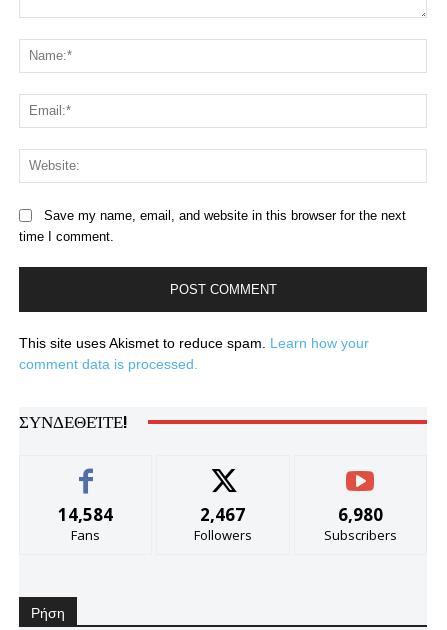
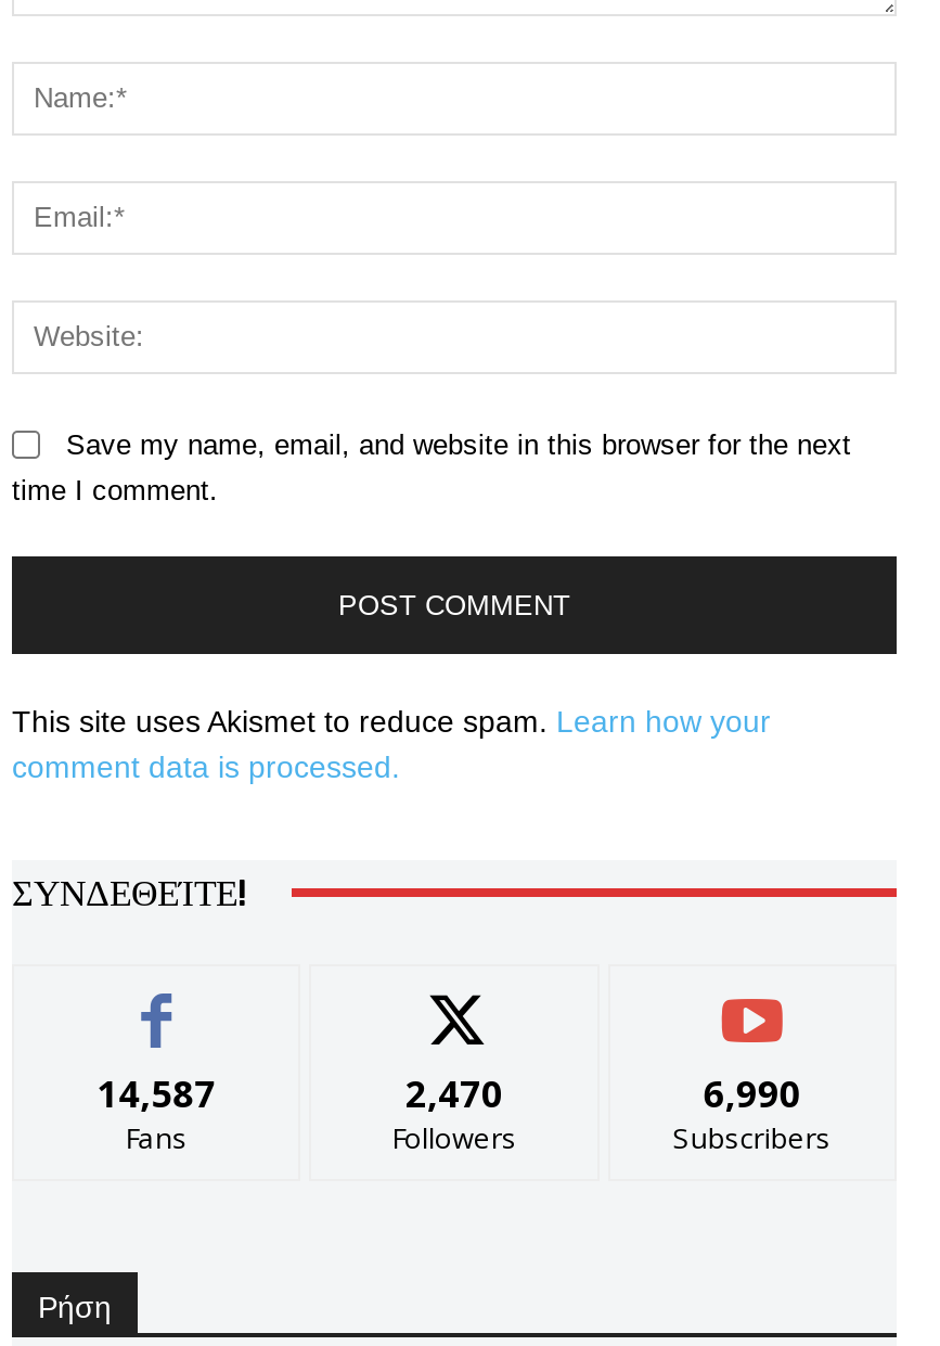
- 14,584
+ 14,587

- 2,467
+ 2,470

- 6,980
+ 6,990
